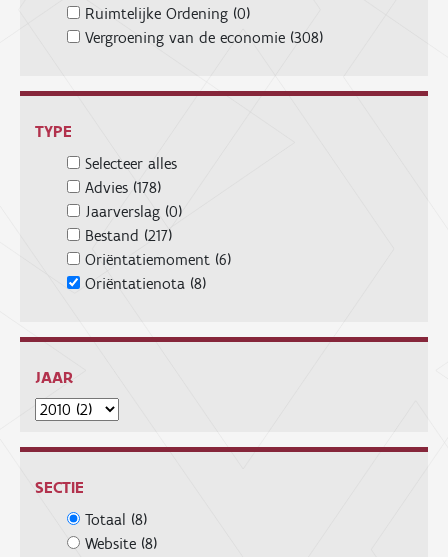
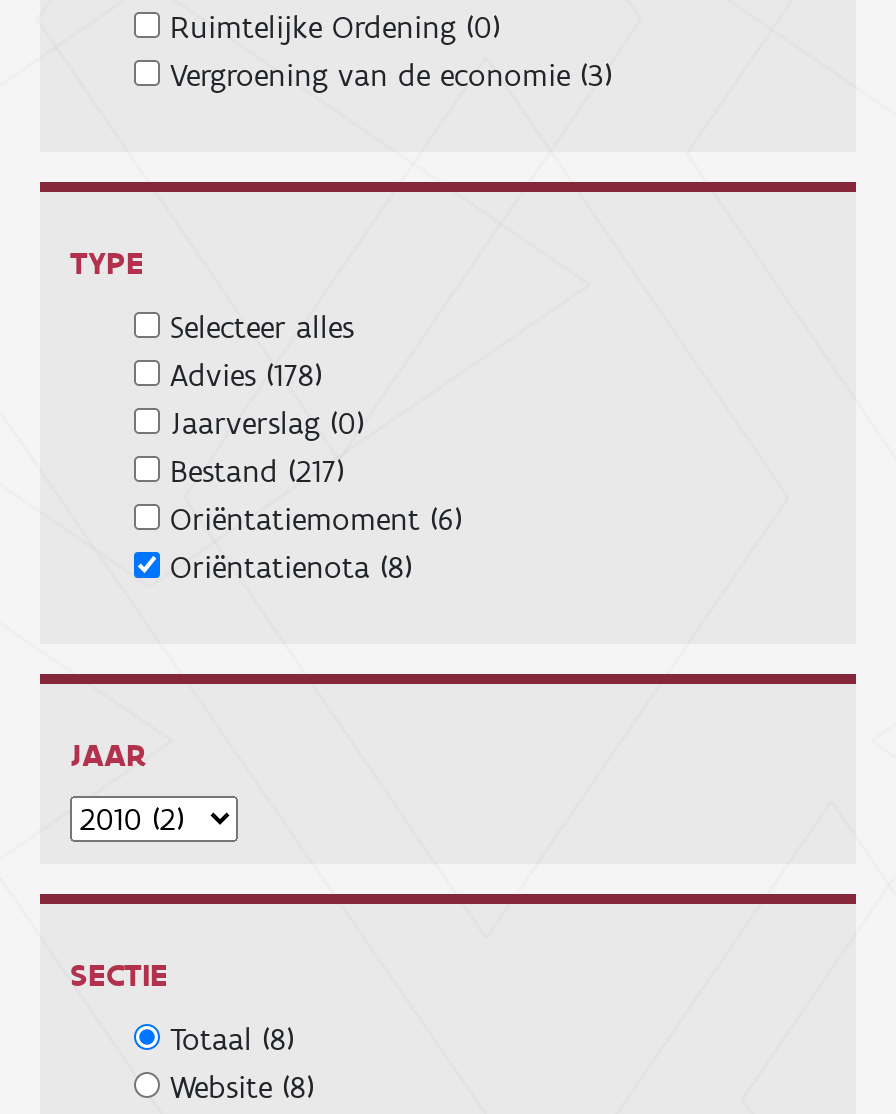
- Vergroening van de economie (308)
+ Vergroening van de economie (3)
